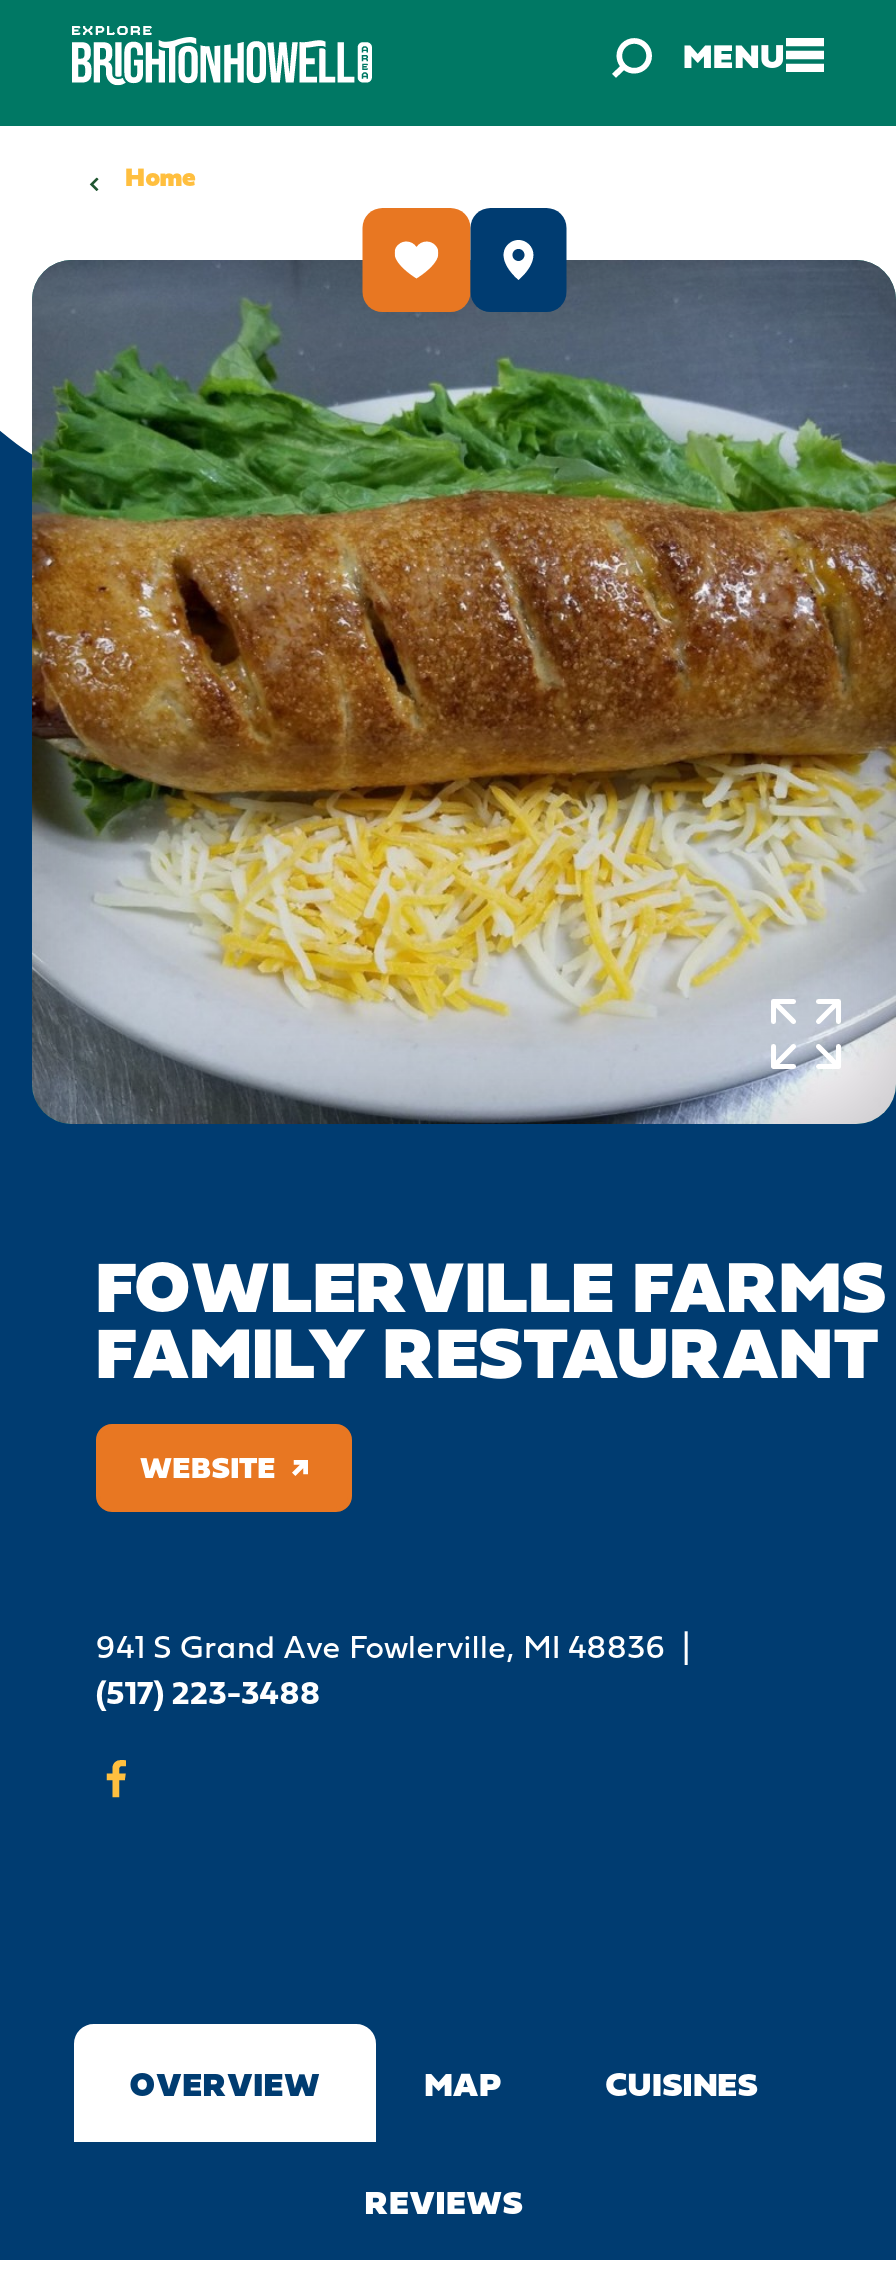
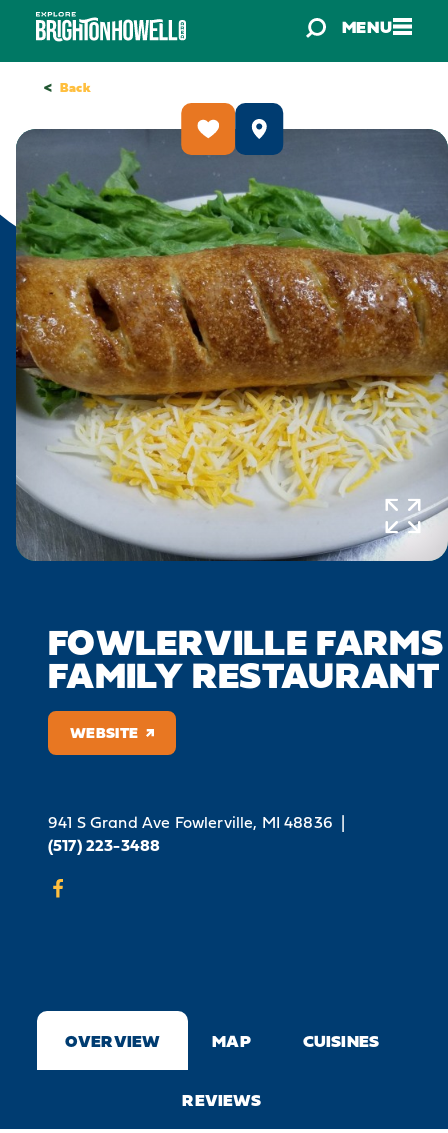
- Home
+ < Back
